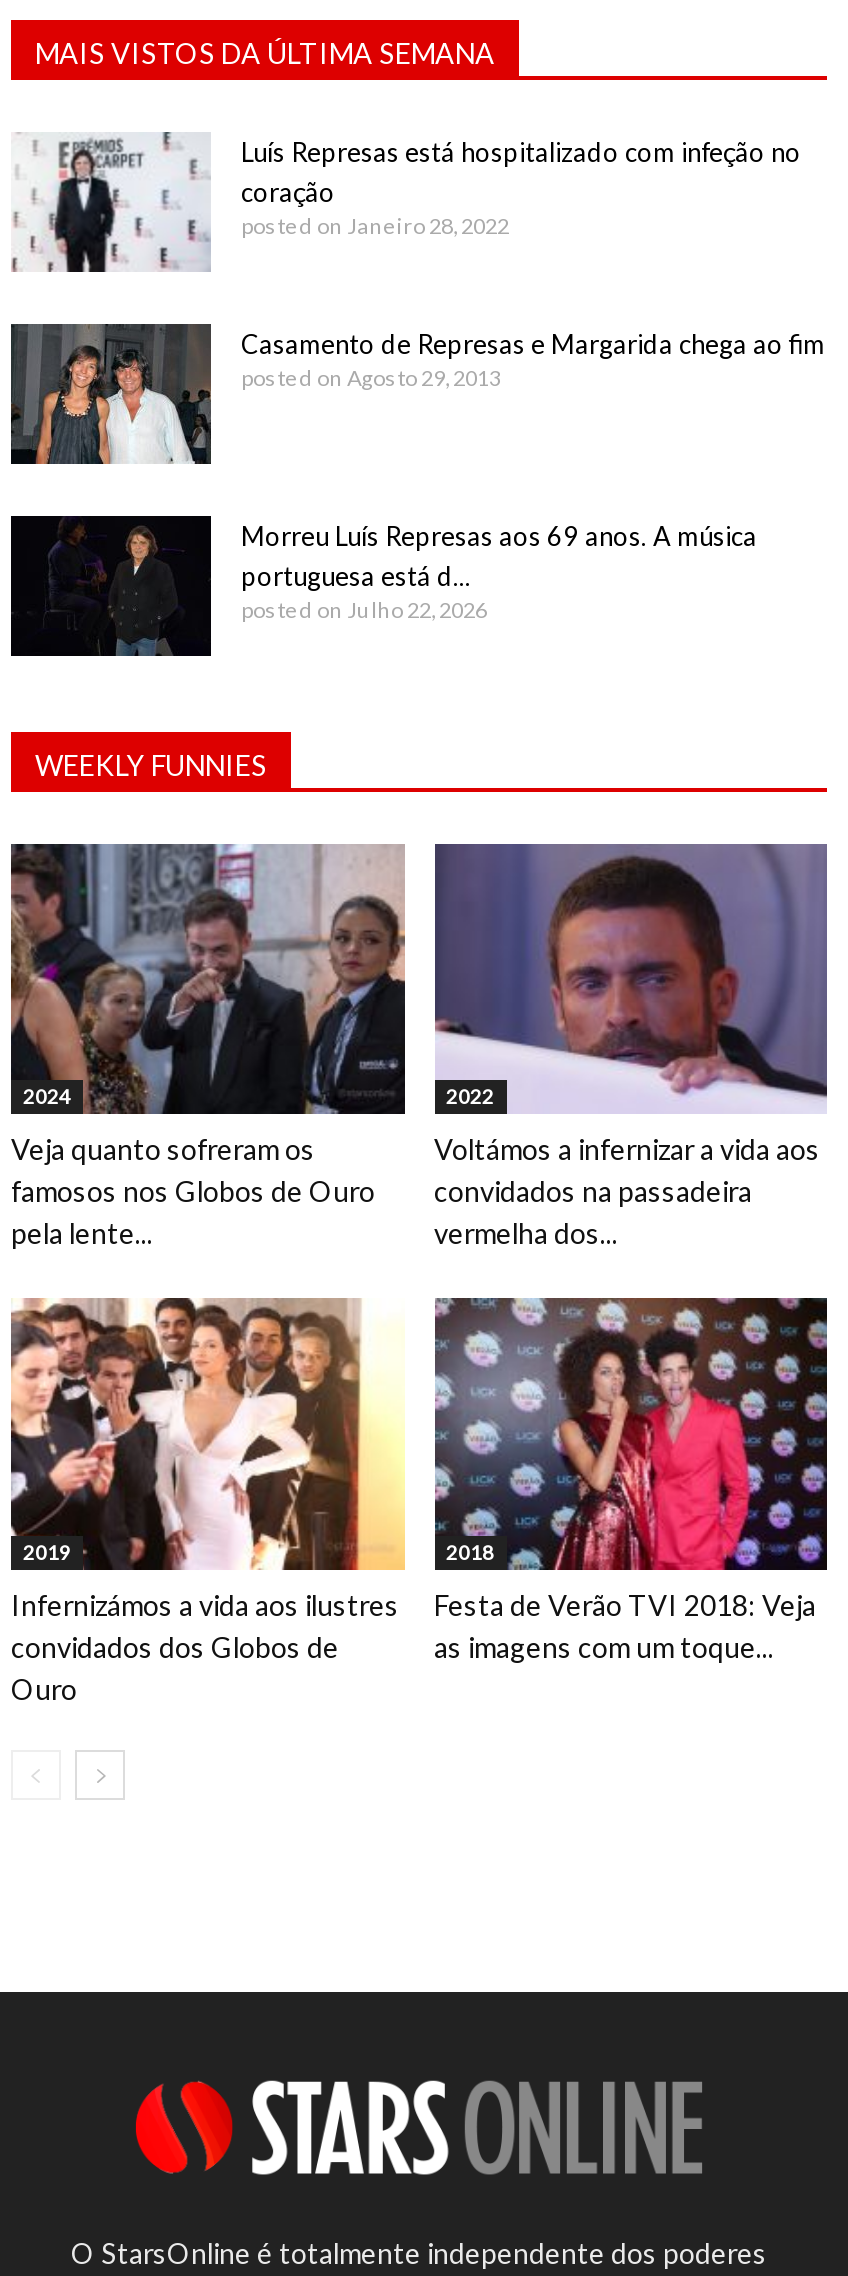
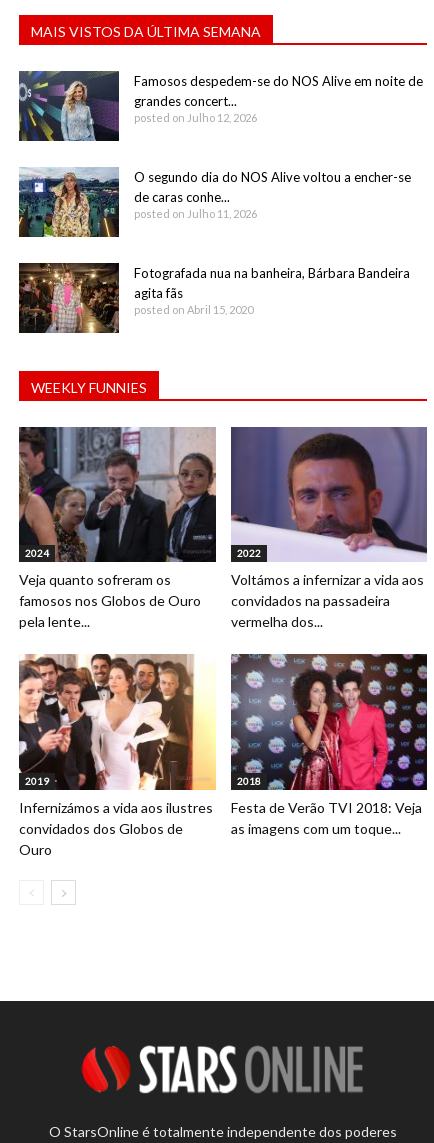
- [image]
- Luís Represas está hospitalizado com infeção no
- coração
- posted on Janeiro 28, 2022
+ [image]
+ Famosos despedem-se do NOS Alive em noite de
+ grandes concert...
+ posted on Julho 12, 2026

- [image]
- Casamento de Represas e Margarida chega ao fim
- posted on Agosto 29, 2013
+ [image]
+ O segundo dia do NOS Alive voltou a encher-se
+ de caras conhe...
+ posted on Julho 11, 2026

- [image]
- Morreu Luís Represas aos 69 anos. A música
- portuguesa está d...
- posted on Julho 22, 2026
+ [image]
+ Fotografada nua na banheira, Bárbara Bandeira
+ agita fãs
+ posted on Abril 15, 2020
